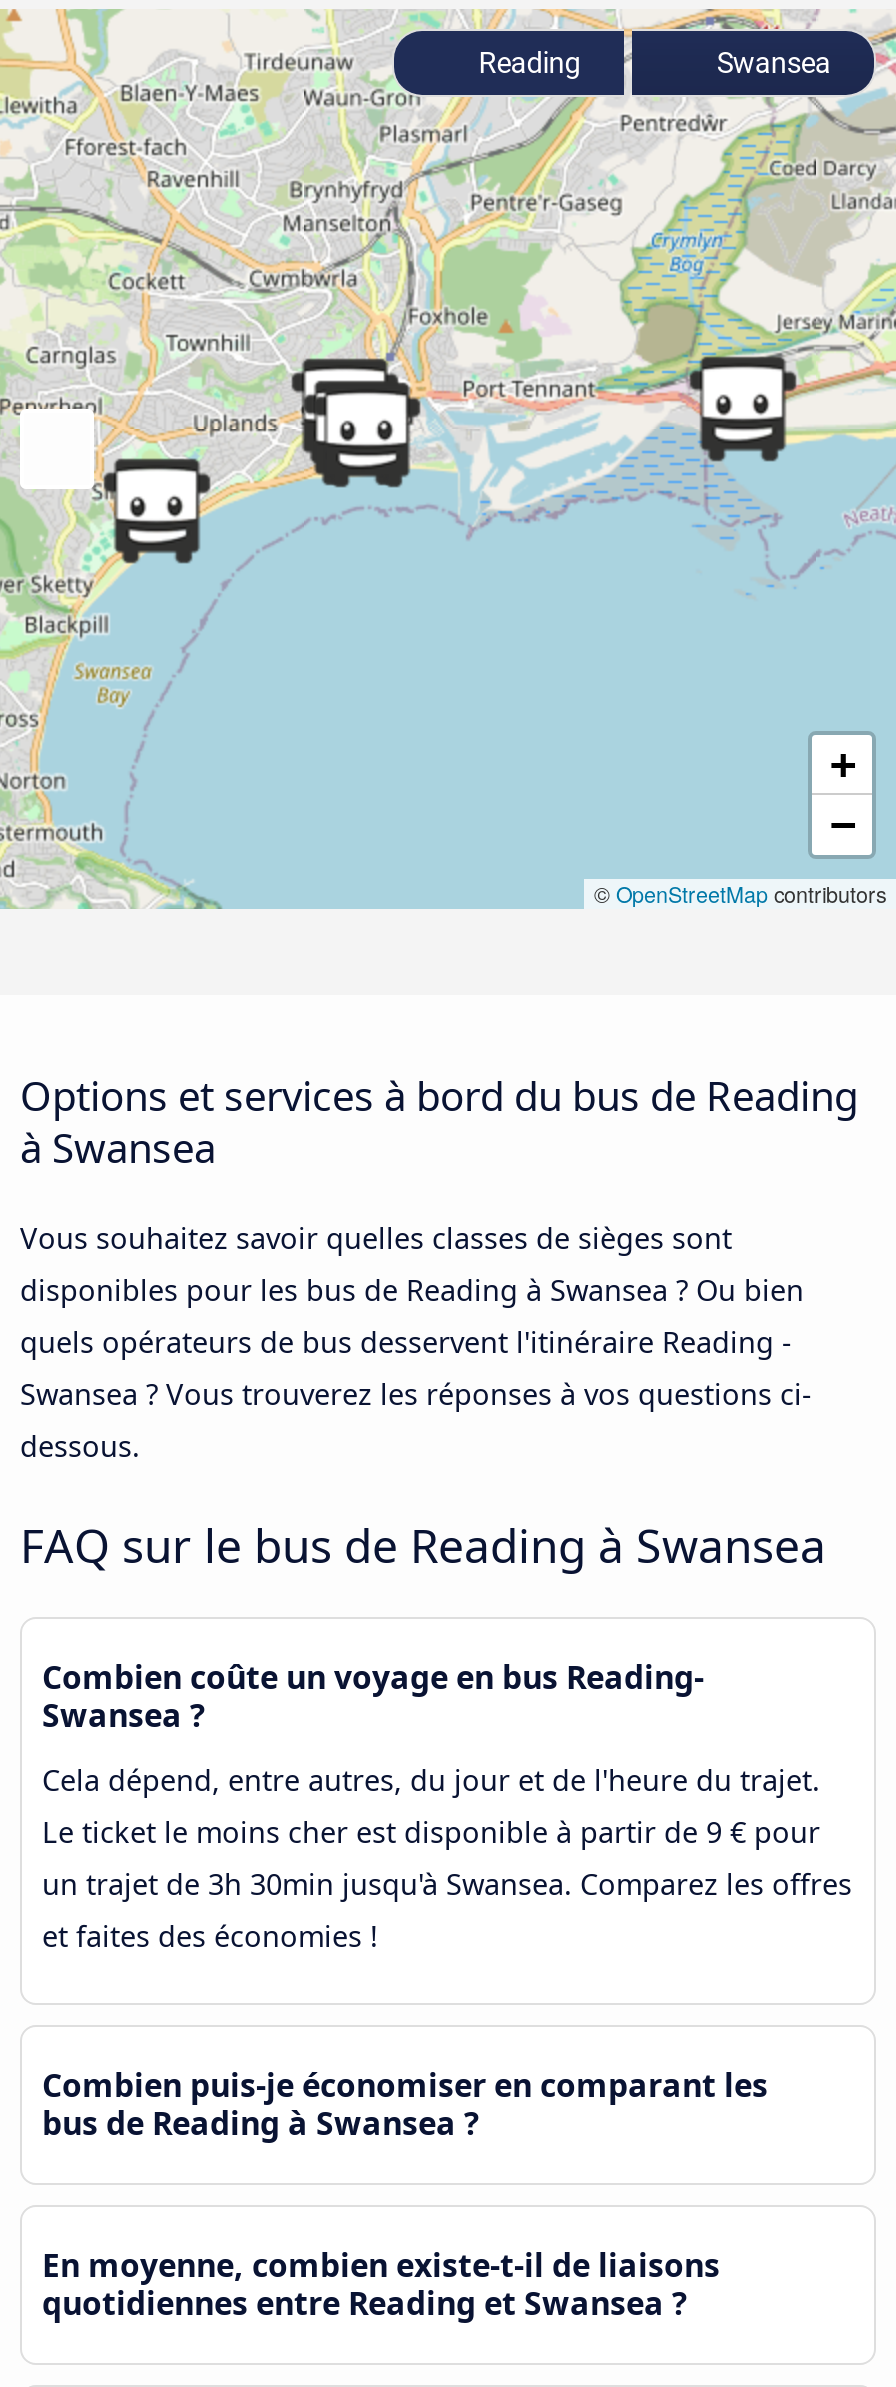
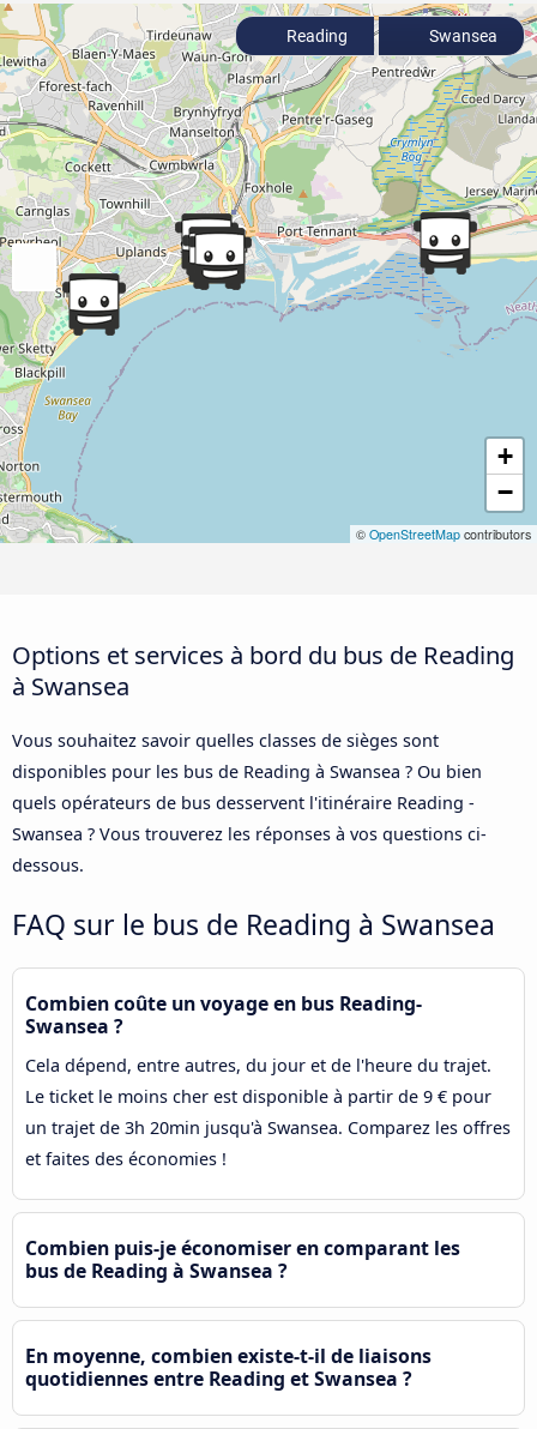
- un trajet de 3h 30min jusqu'à Swansea. Comparez les offres
+ un trajet de 3h 20min jusqu'à Swansea. Comparez les offres
